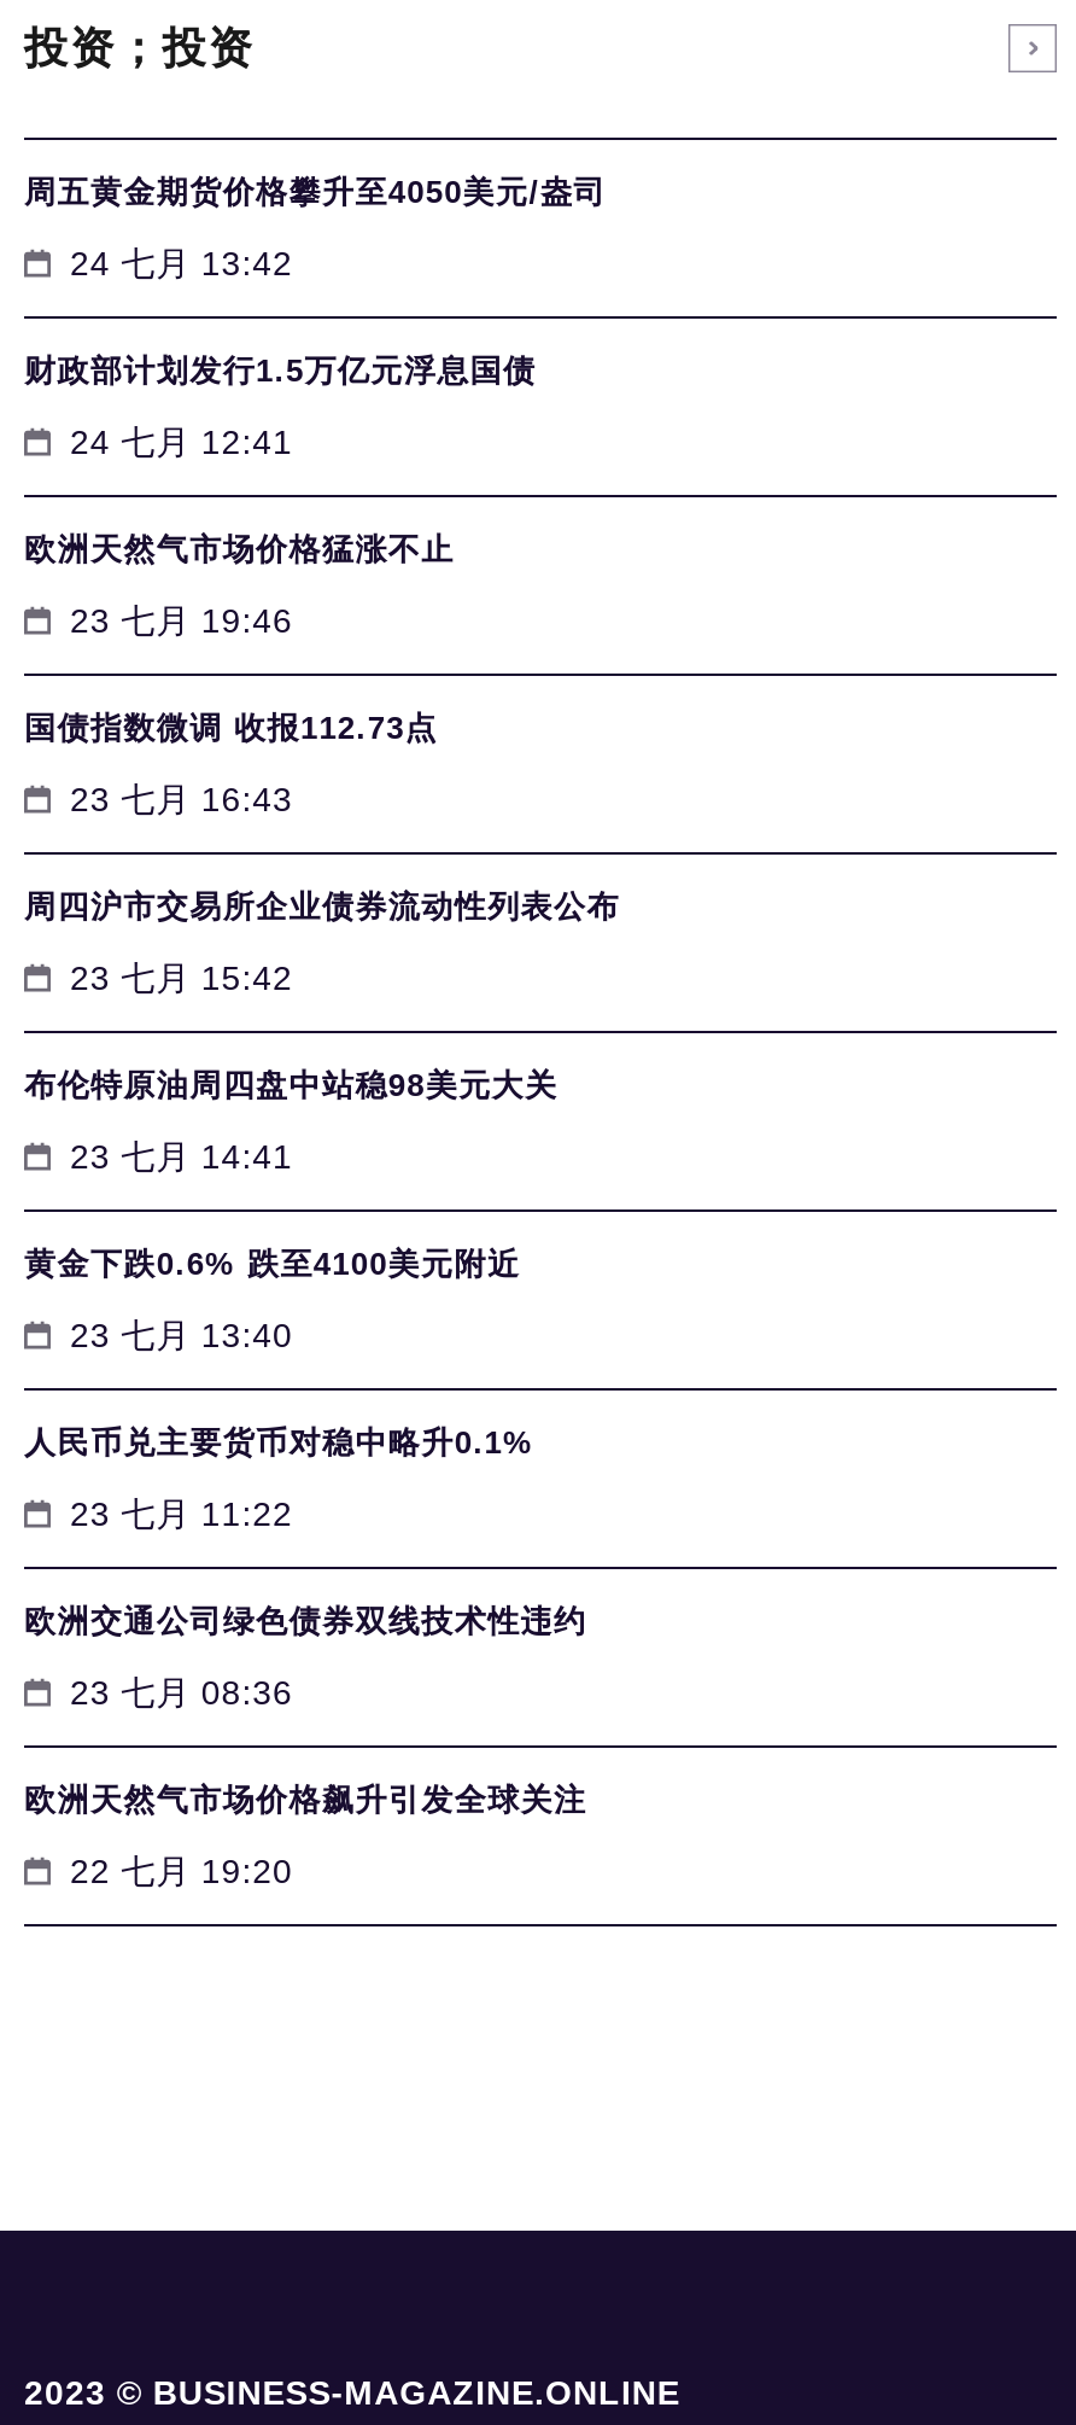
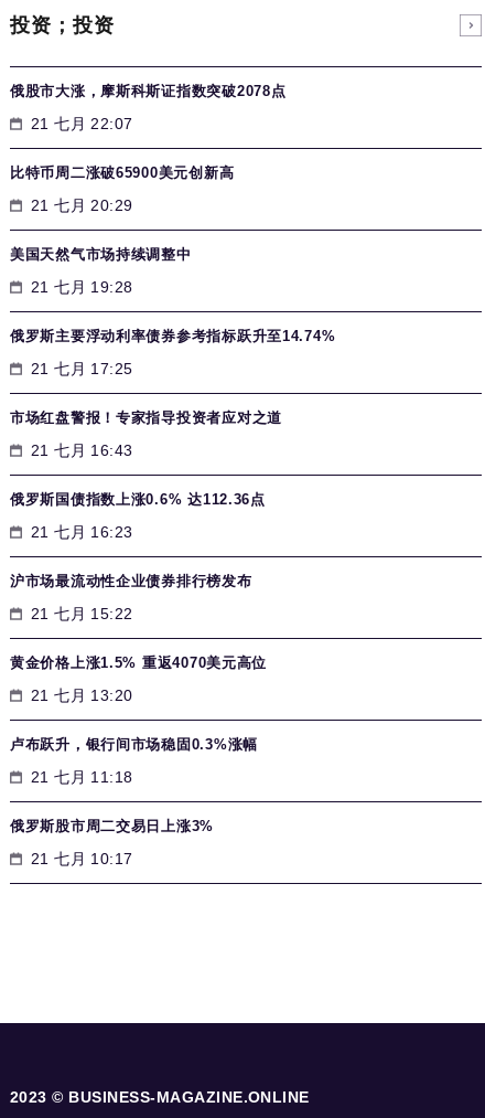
- 周五黄金期货价格攀升至4050美元/盎司
+ 俄股市大涨，摩斯科斯证指数突破2078点

- 24 七月 13:42
+ 21 七月 22:07

- 财政部计划发行1.5万亿元浮息国债
+ 比特币周二涨破65900美元创新高

- 24 七月 12:41
+ 21 七月 20:29

- 欧洲天然气市场价格猛涨不止
+ 美国天然气市场持续调整中

- 23 七月 19:46
+ 21 七月 19:28

- 国债指数微调 收报112.73点
+ 俄罗斯主要浮动利率债券参考指标跃升至14.74%

- 23 七月 16:43
+ 21 七月 17:25

- 周四沪市交易所企业债券流动性列表公布
+ 市场红盘警报！专家指导投资者应对之道

- 23 七月 15:42
+ 21 七月 16:43

- 布伦特原油周四盘中站稳98美元大关
+ 俄罗斯国债指数上涨0.6% 达112.36点

- 23 七月 14:41
+ 21 七月 16:23

- 黄金下跌0.6% 跌至4100美元附近
+ 沪市场最流动性企业债券排行榜发布

- 23 七月 13:40
+ 21 七月 15:22

- 人民币兑主要货币对稳中略升0.1%
+ 黄金价格上涨1.5% 重返4070美元高位

- 23 七月 11:22
+ 21 七月 13:20

- 欧洲交通公司绿色债券双线技术性违约
+ 卢布跃升，银行间市场稳固0.3%涨幅

- 23 七月 08:36
+ 21 七月 11:18

- 欧洲天然气市场价格飙升引发全球关注
+ 俄罗斯股市周二交易日上涨3%

- 22 七月 19:20
+ 21 七月 10:17
